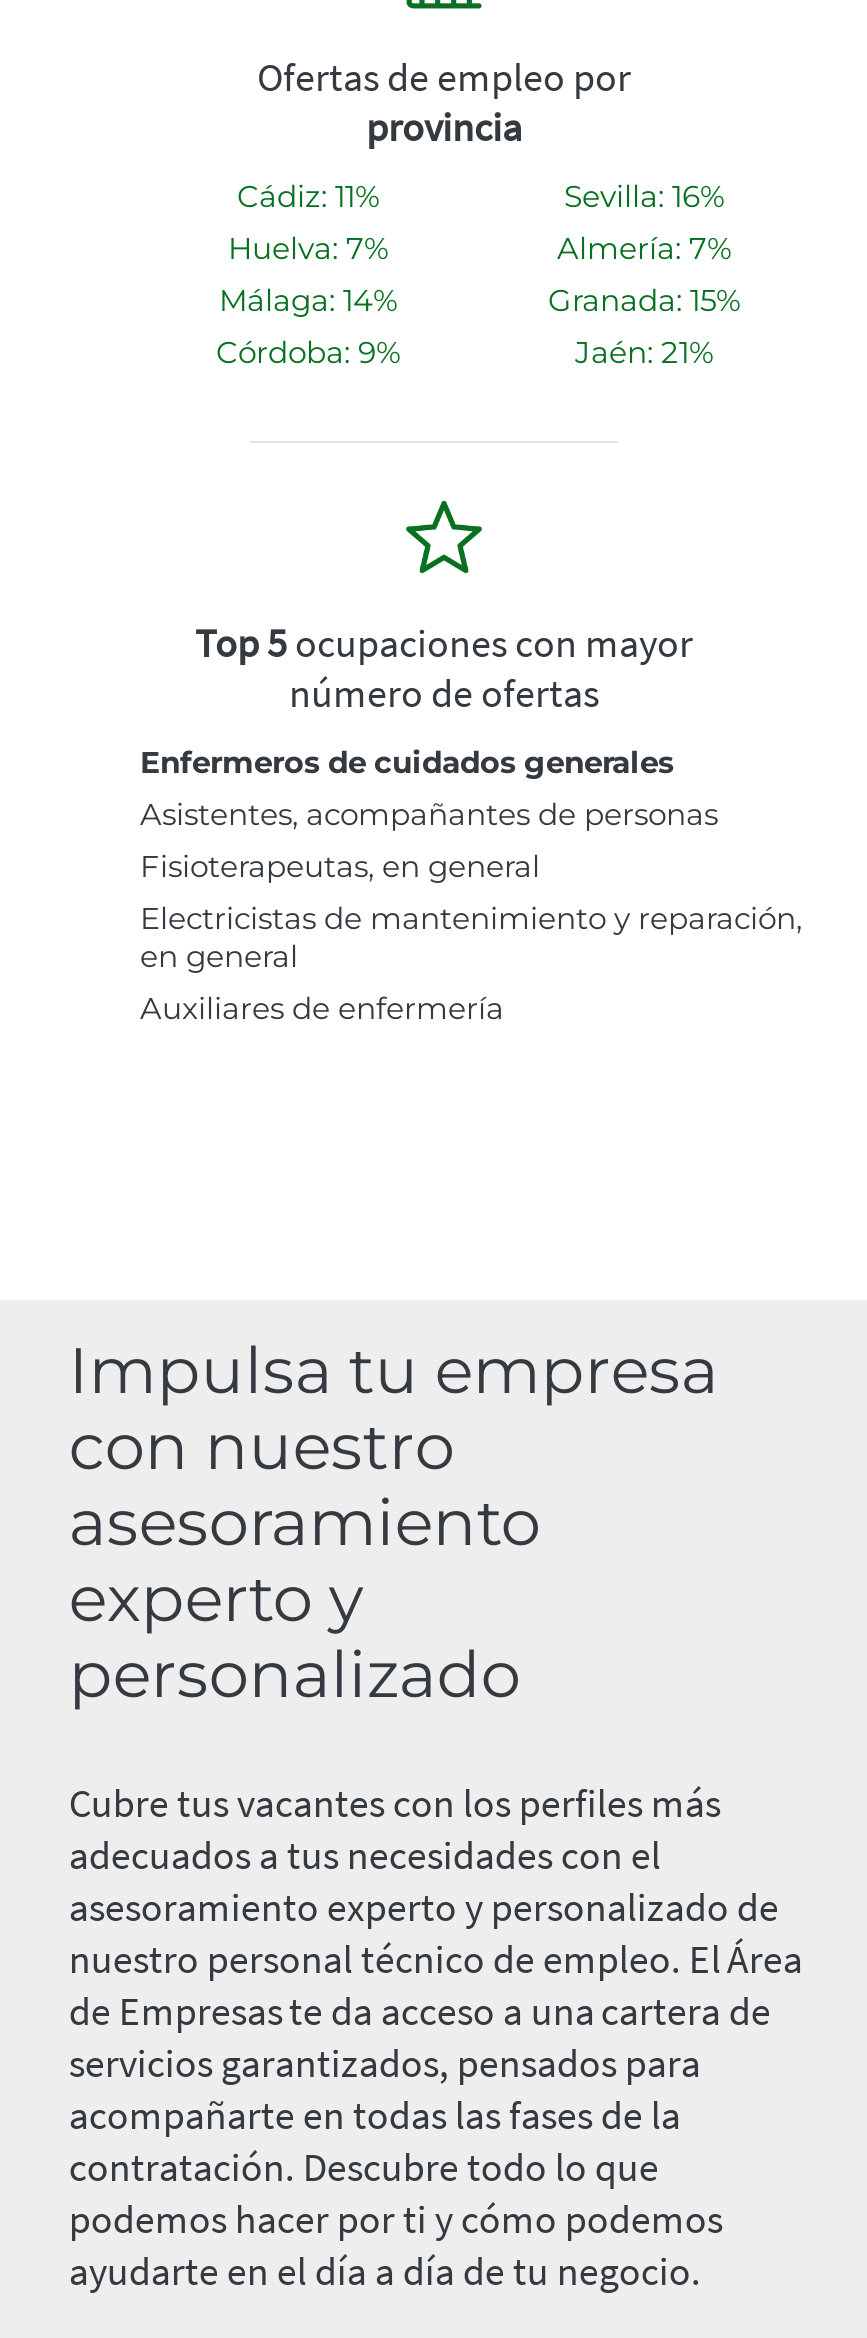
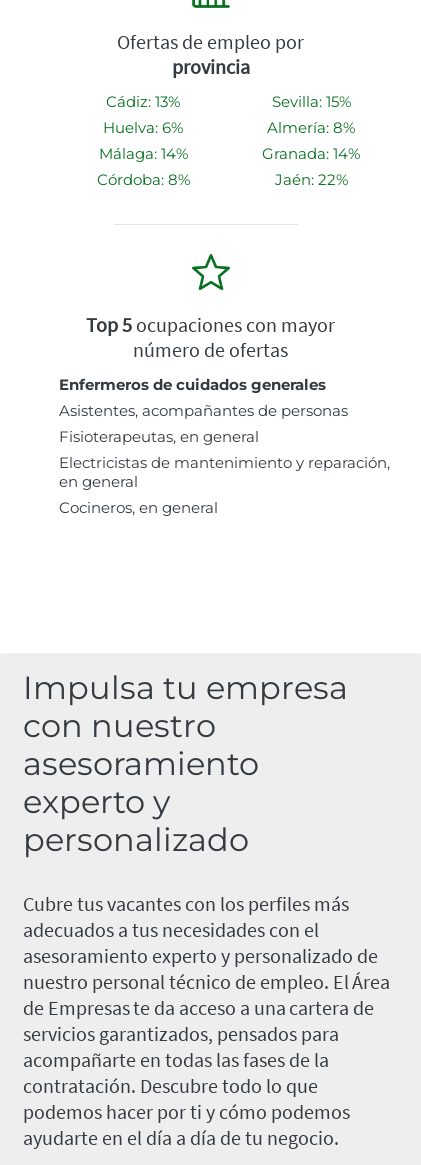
- Cádiz: 11%
+ Cádiz: 13%

- Sevilla: 16%
+ Sevilla: 15%

- Huelva: 7%
+ Huelva: 6%

- Almería: 7%
+ Almería: 8%

- Granada: 15%
+ Granada: 14%

- Córdoba: 9%
+ Córdoba: 8%

- Jaén: 21%
+ Jaén: 22%

- Auxiliares de enfermería
+ Cocineros, en general
